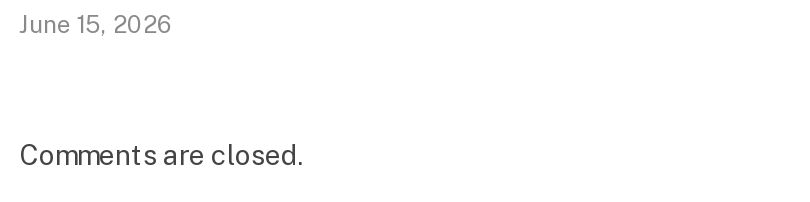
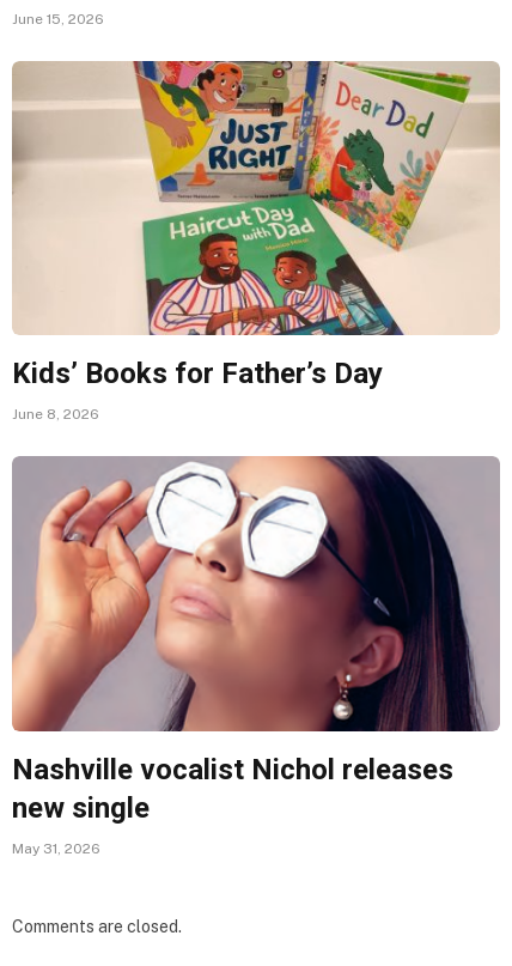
+ [image]
+ Kids’ Books for Father’s Day
+ June 8, 2026

+ [image]
+ Nashville vocalist Nichol releases
+ new single
+ May 31, 2026
